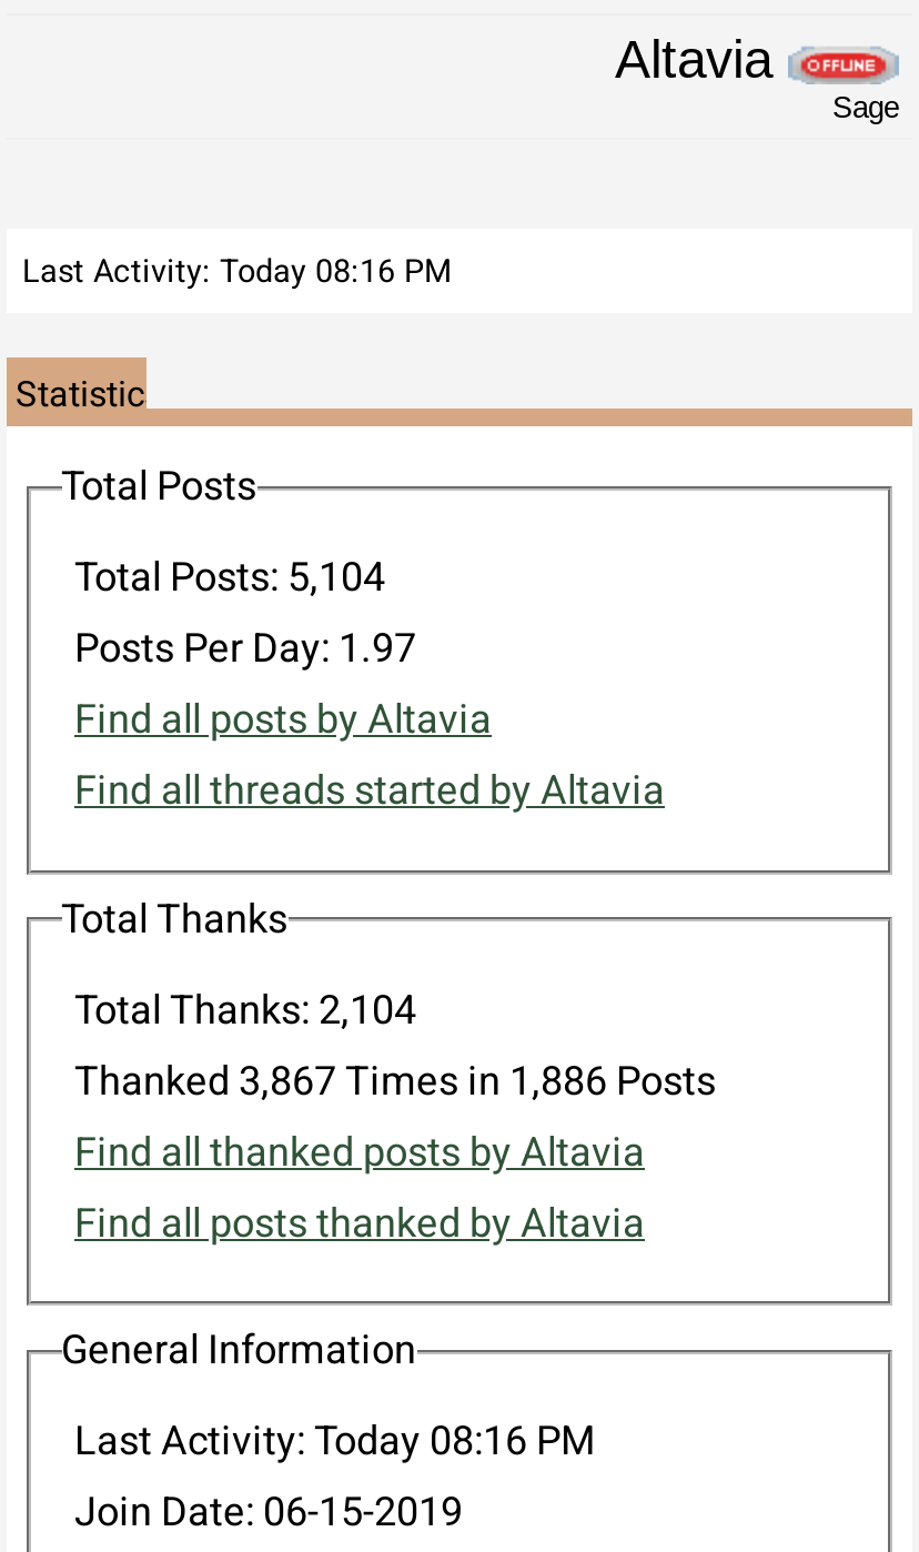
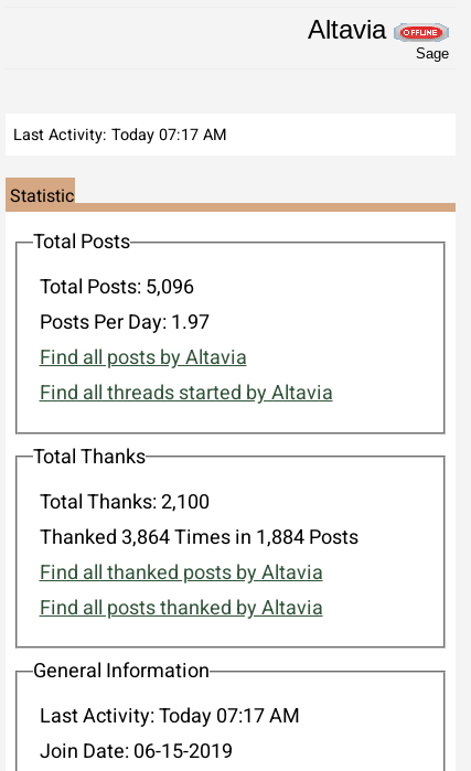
- Last Activity: Today 08:16 PM
+ Last Activity: Today 07:17 AM

- Total Posts: 5,104
+ Total Posts: 5,096

- Total Thanks: 2,104
+ Total Thanks: 2,100

- Thanked 3,867 Times in 1,886 Posts
+ Thanked 3,864 Times in 1,884 Posts

- Last Activity: Today 08:16 PM
+ Last Activity: Today 07:17 AM
